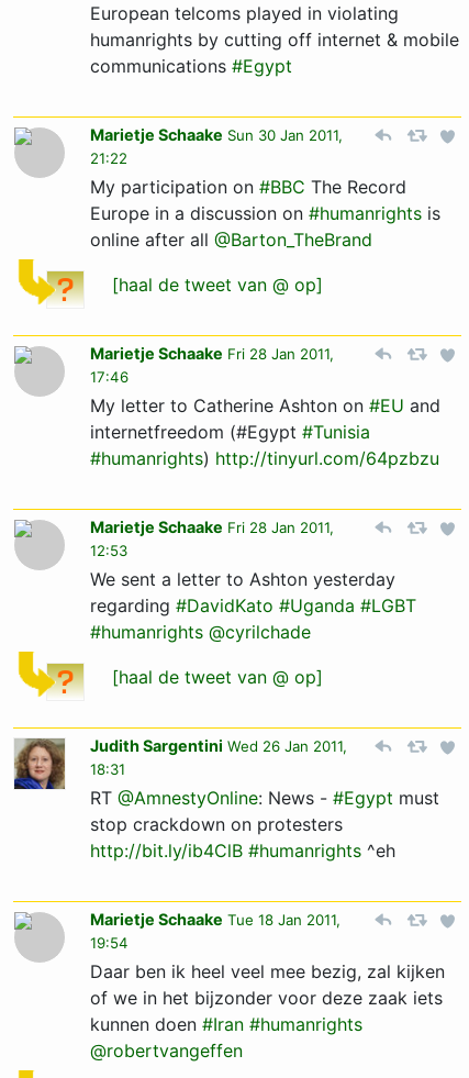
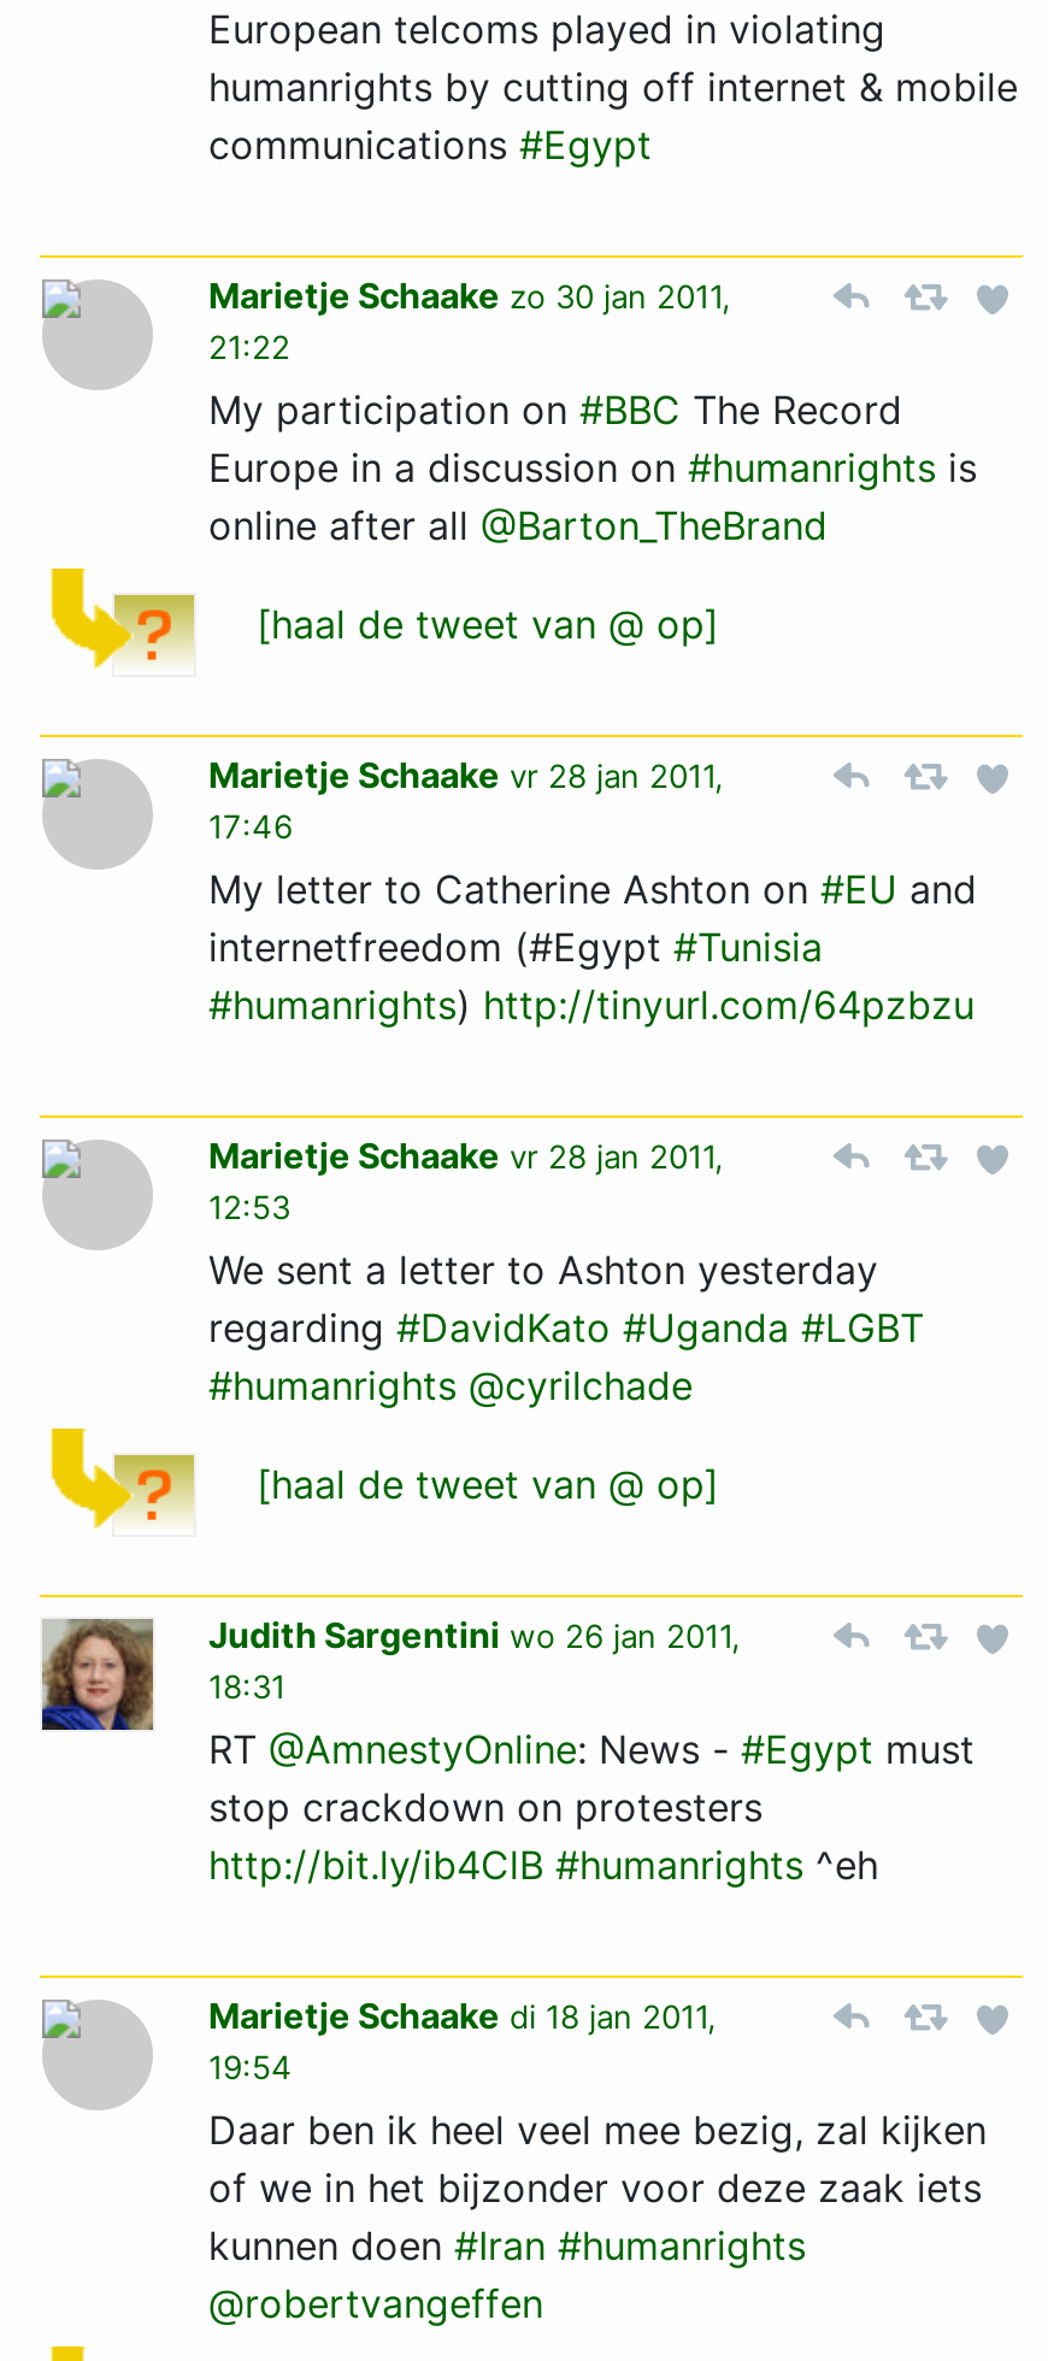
- Marietje Schaake Sun 30 Jan 2011,
+ Marietje Schaake zo 30 jan 2011,

- Marietje Schaake Fri 28 Jan 2011,
+ Marietje Schaake vr 28 jan 2011,

- Marietje Schaake Fri 28 Jan 2011,
+ Marietje Schaake vr 28 jan 2011,

- Judith Sargentini Wed 26 Jan 2011,
+ Judith Sargentini wo 26 jan 2011,

- Marietje Schaake Tue 18 Jan 2011,
+ Marietje Schaake di 18 jan 2011,
